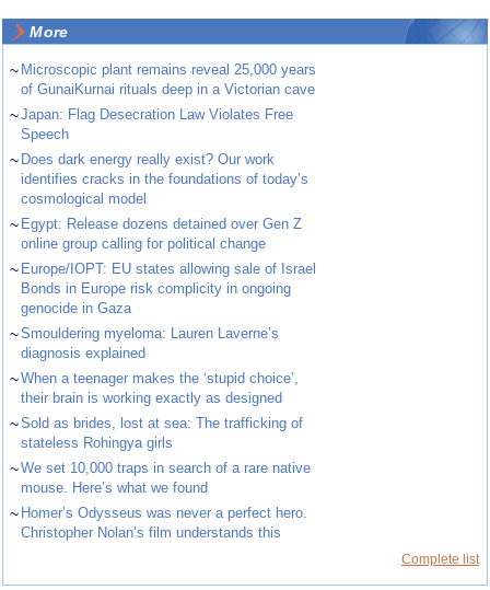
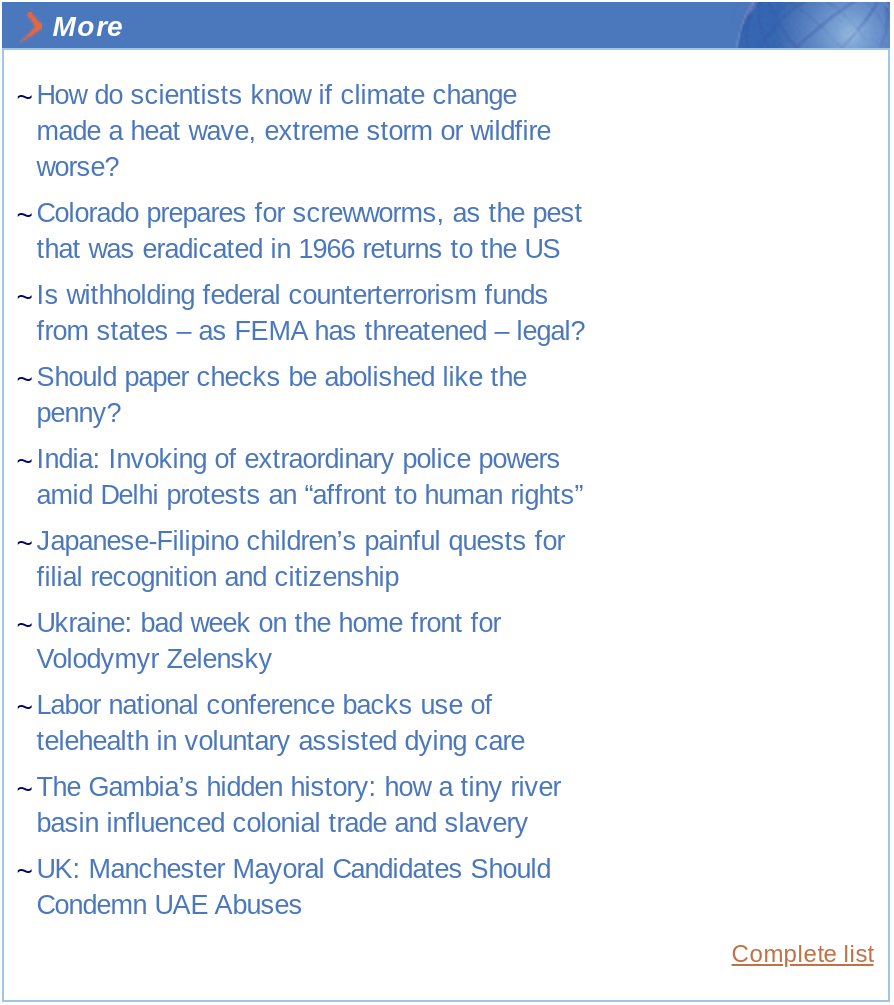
- ~ Microscopic plant remains reveal 25,000 years
- of GunaiKurnai rituals deep in a Victorian cave
+ ~ How do scientists know if climate change
+ made a heat wave, extreme storm or wildfire
+ worse?

- ~ Japan: Flag Desecration Law Violates Free
- Speech
+ ~ Colorado prepares for screwworms, as the pest
+ that was eradicated in 1966 returns to the US

- ~ Does dark energy really exist? Our work
- identifies cracks in the foundations of today’s
- cosmological model
+ ~ Is withholding federal counterterrorism funds
+ from states – as FEMA has threatened – legal?

- ~ Egypt: Release dozens detained over Gen Z
- online group calling for political change
+ ~ Should paper checks be abolished like the
+ penny?

- ~ Europe/IOPT: EU states allowing sale of Israel
- Bonds in Europe risk complicity in ongoing
- genocide in Gaza
+ ~ India: Invoking of extraordinary police powers
+ amid Delhi protests an “affront to human rights”

- ~ Smouldering myeloma: Lauren Laverne’s
- diagnosis explained
+ ~ Japanese-Filipino children’s painful quests for
+ filial recognition and citizenship

- ~ When a teenager makes the ‘stupid choice’,
- their brain is working exactly as designed
+ ~ Ukraine: bad week on the home front for
+ Volodymyr Zelensky

- ~ Sold as brides, lost at sea: The trafficking of
- stateless Rohingya girls
+ ~ Labor national conference backs use of
+ telehealth in voluntary assisted dying care

- ~ We set 10,000 traps in search of a rare native
- mouse. Here’s what we found
+ ~ The Gambia’s hidden history: how a tiny river
+ basin influenced colonial trade and slavery

- ~ Homer’s Odysseus was never a perfect hero.
- Christopher Nolan’s film understands this
+ ~ UK: Manchester Mayoral Candidates Should
+ Condemn UAE Abuses
